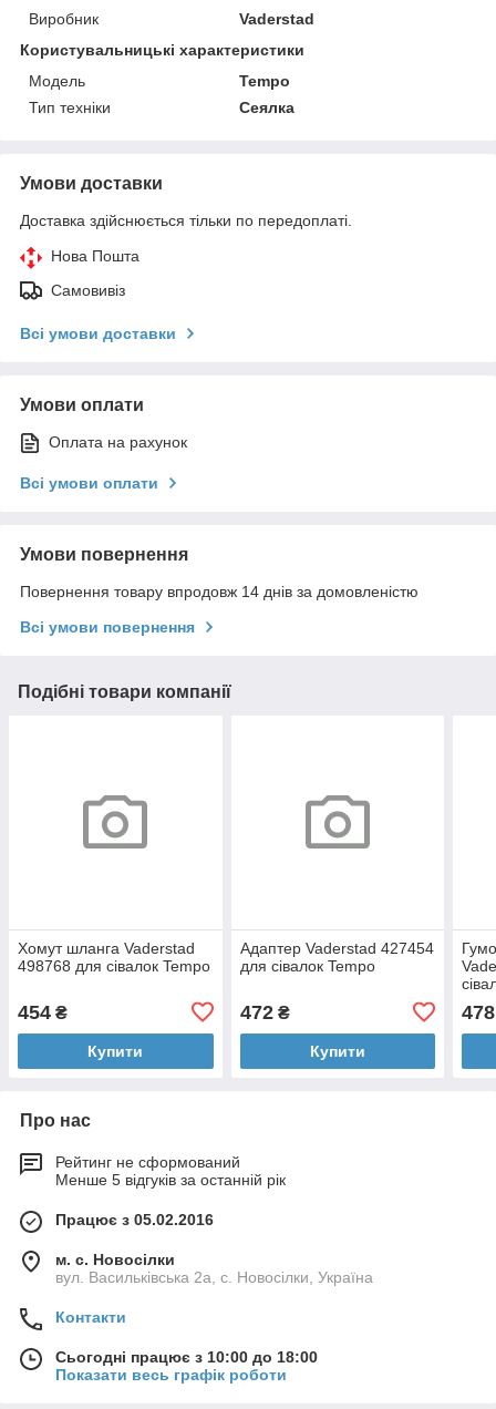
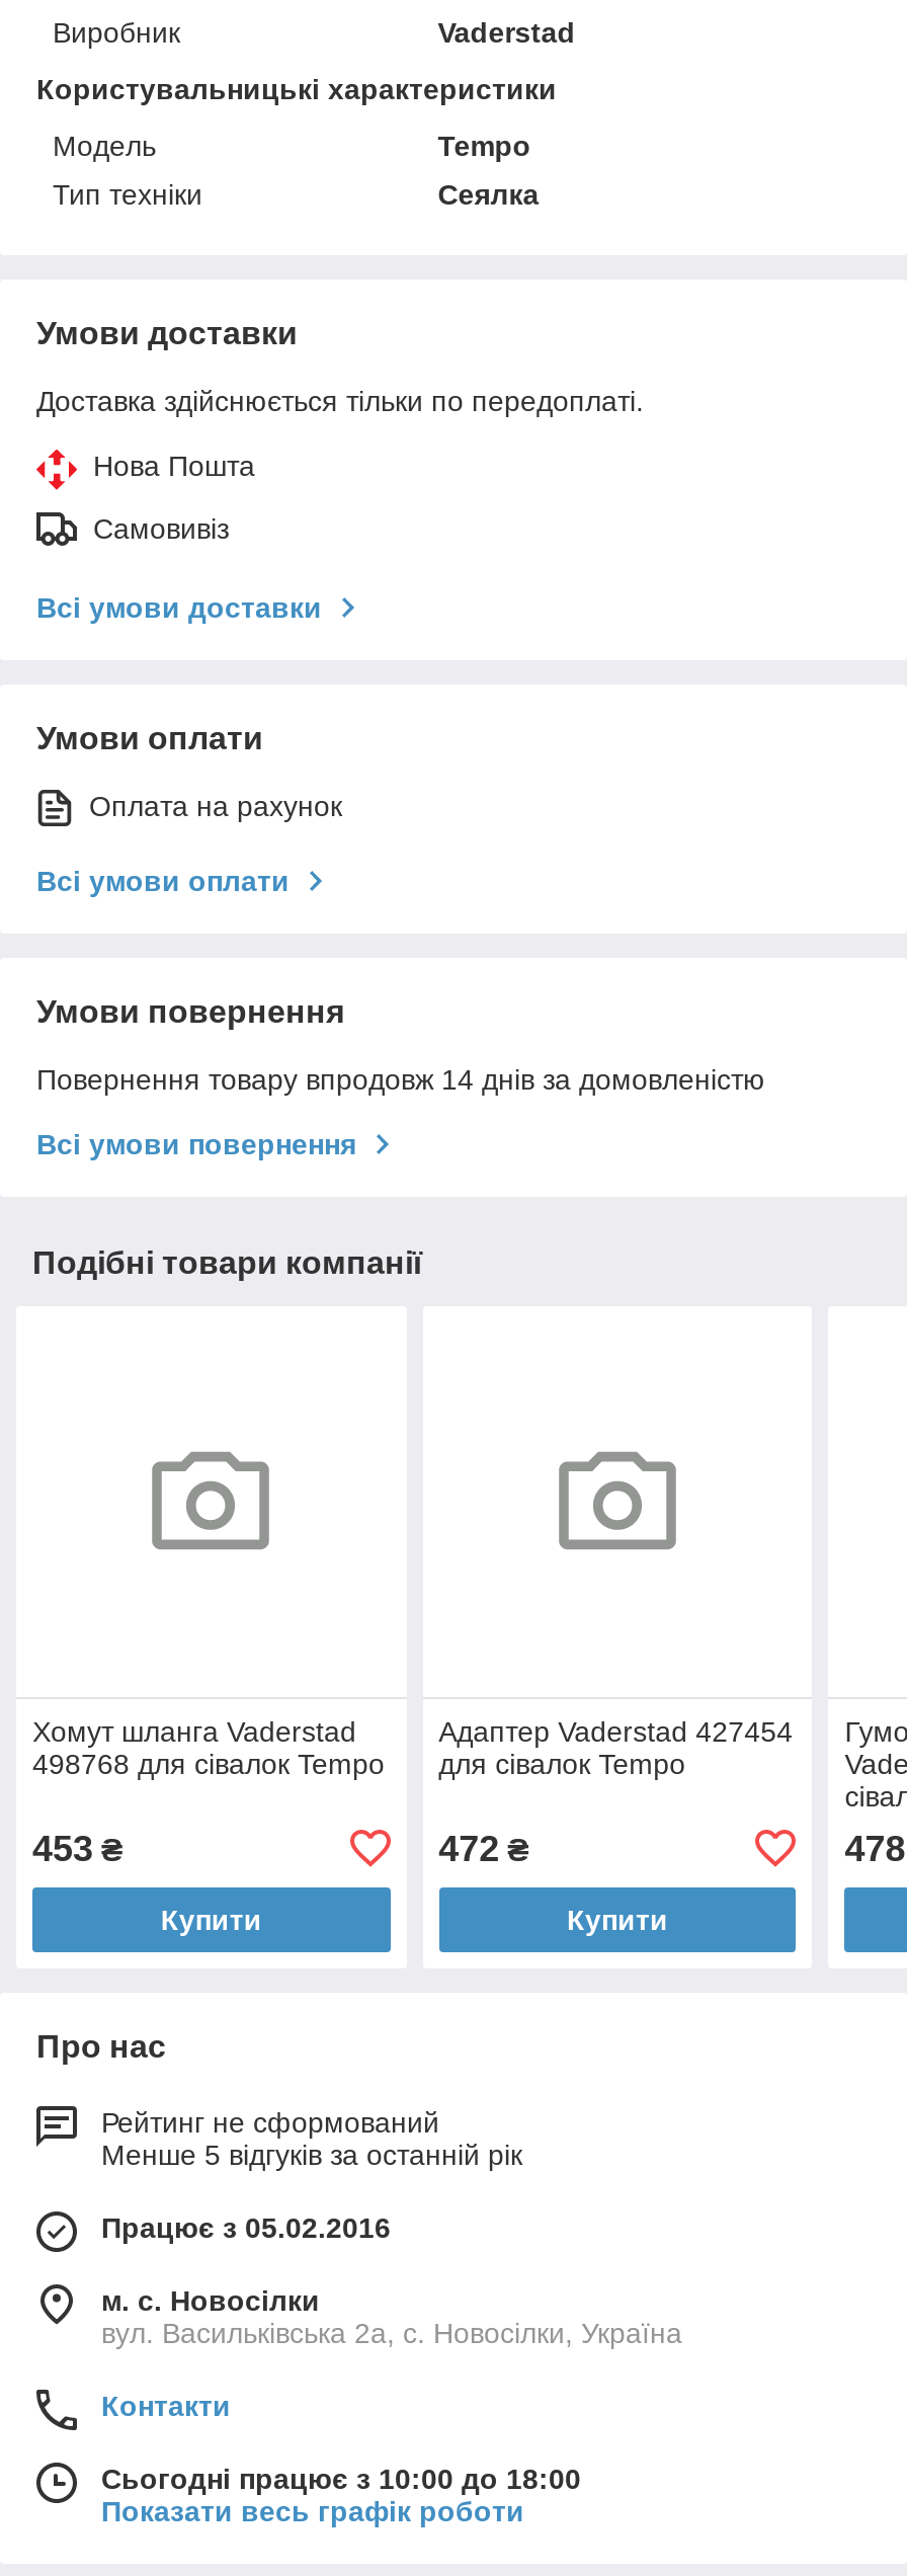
- 454 ₴
+ 453 ₴
